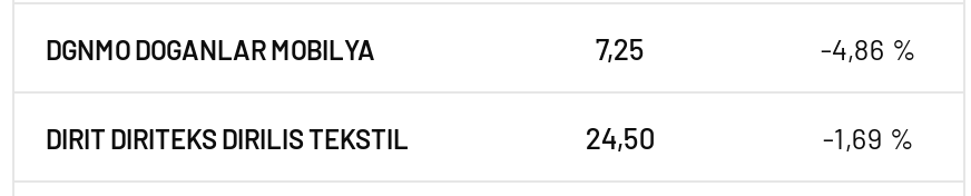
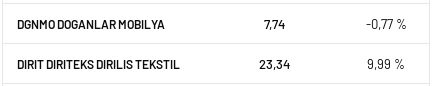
- 7,25
+ 7,74

- -4,86 %
+ -0,77 %

- 24,50
+ 23,34

- -1,69 %
+ 9,99 %
